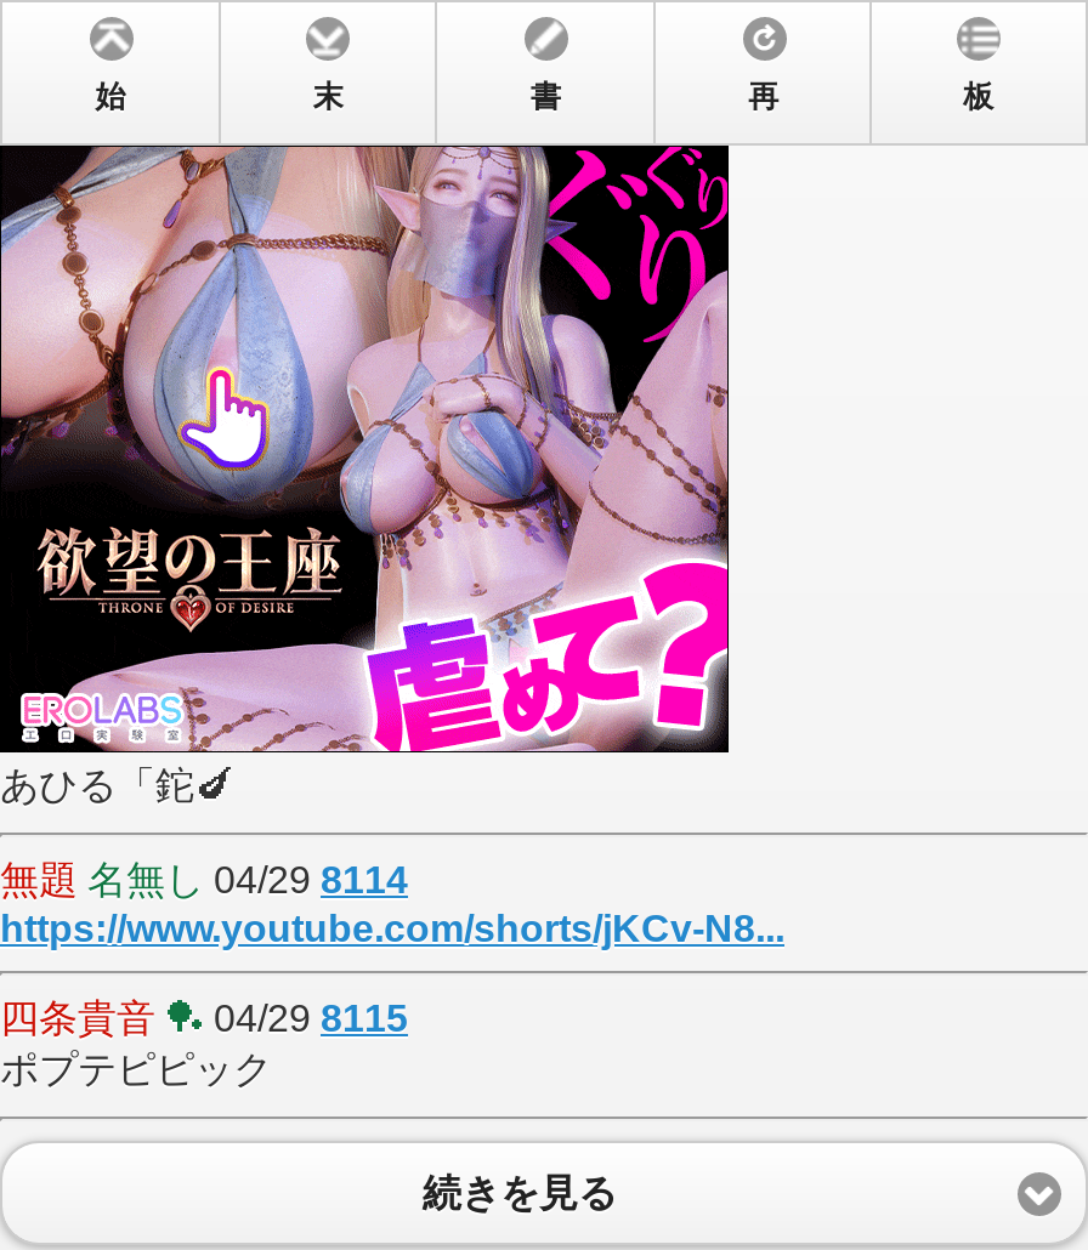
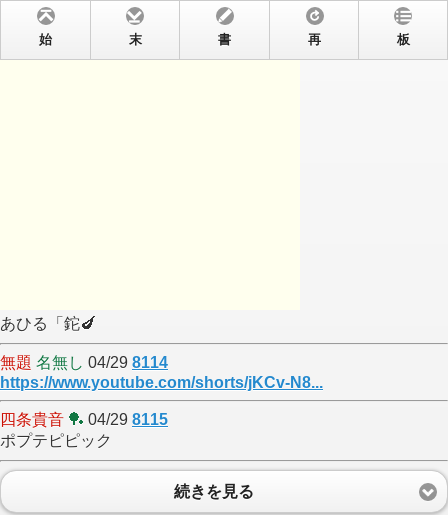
- [image]
